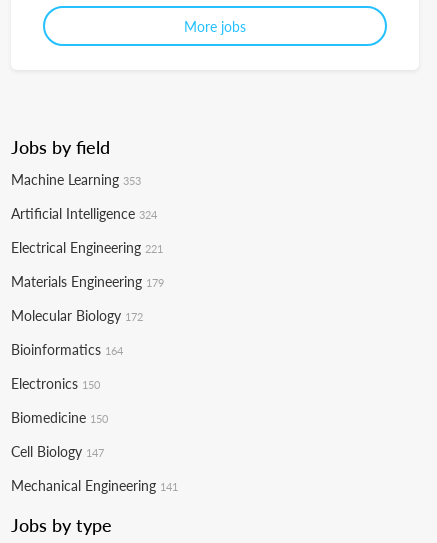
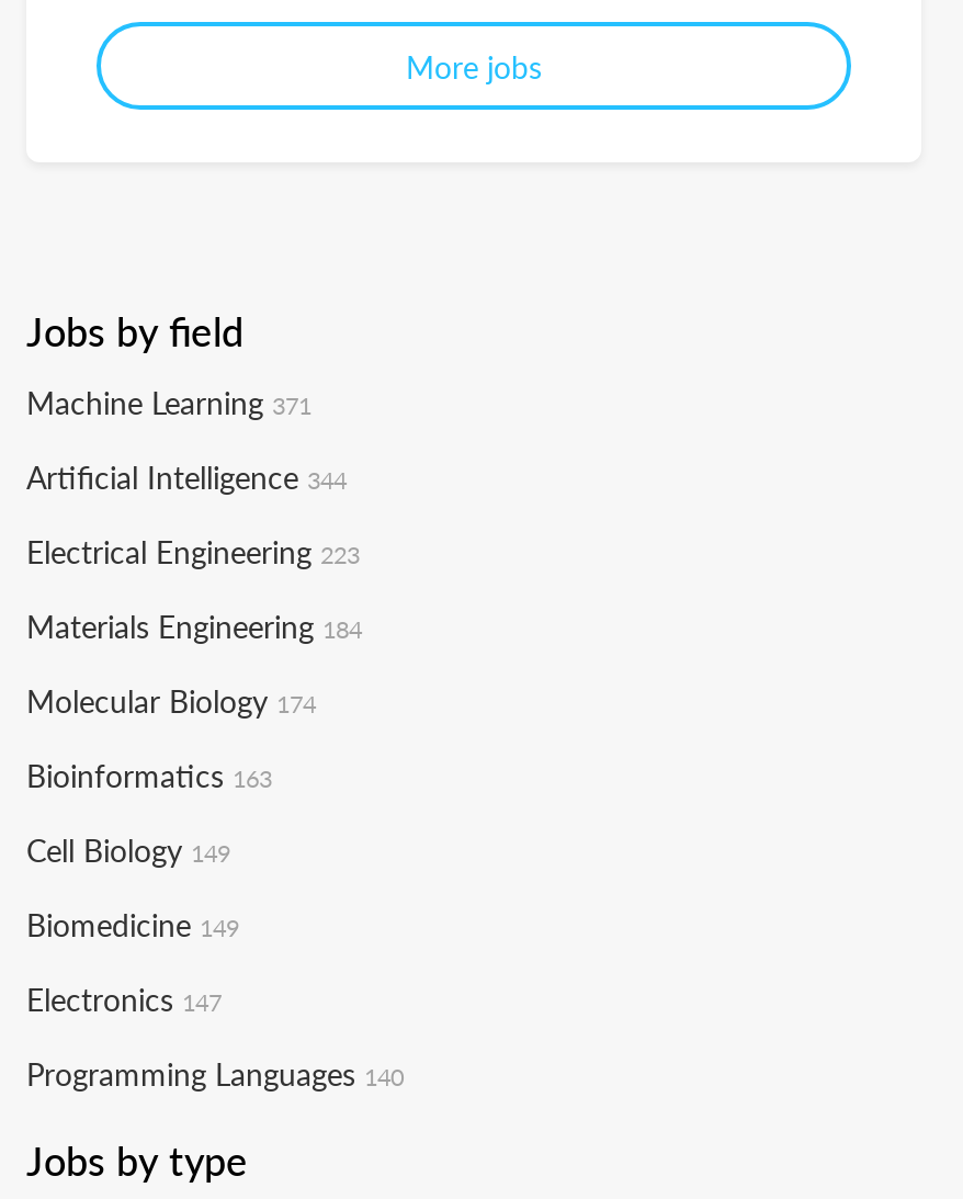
- Machine Learning 353
+ Machine Learning 371

- Artificial Intelligence 324
+ Artificial Intelligence 344

- Electrical Engineering 221
+ Electrical Engineering 223

- Materials Engineering 179
+ Materials Engineering 184

- Molecular Biology 172
+ Molecular Biology 174

- Bioinformatics 164
+ Bioinformatics 163

- Electronics 150
+ Cell Biology 149

- Biomedicine 150
+ Biomedicine 149

- Cell Biology 147
+ Electronics 147

- Mechanical Engineering 141
+ Programming Languages 140
